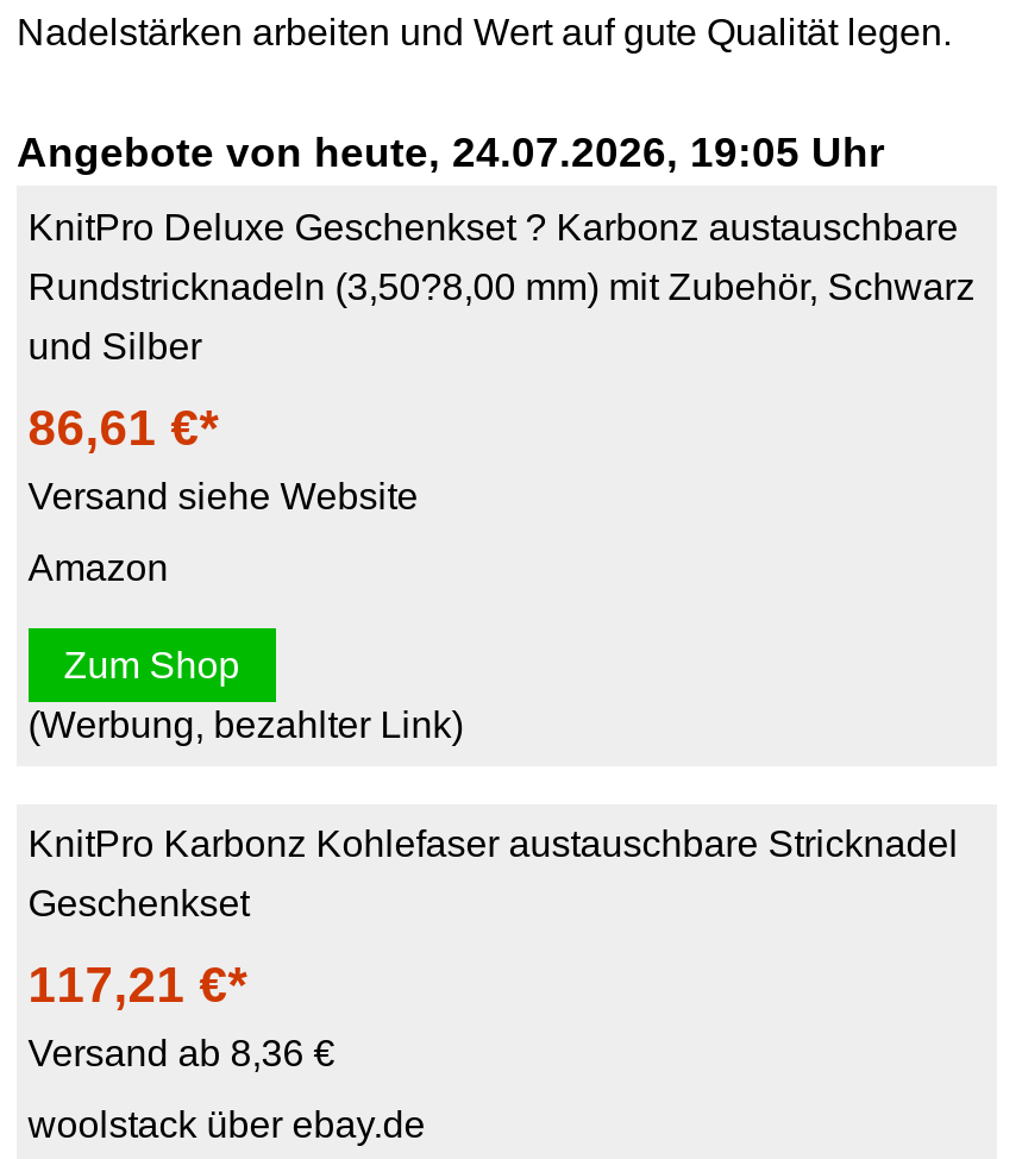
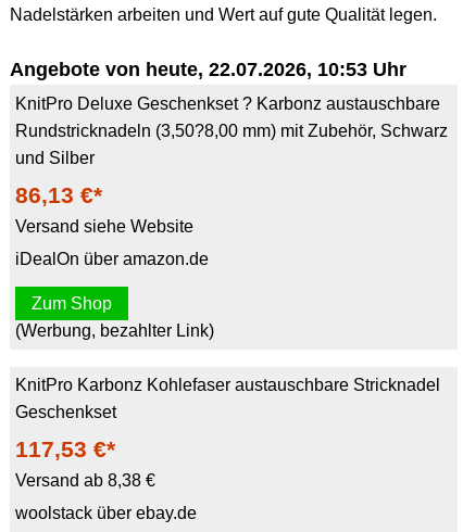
- Angebote von heute, 24.07.2026, 19:05 Uhr
+ Angebote von heute, 22.07.2026, 10:53 Uhr

- 86,61 €*
+ 86,13 €*

- Amazon
+ iDealOn über amazon.de

- 117,21 €*
+ 117,53 €*

- Versand ab 8,36 €
+ Versand ab 8,38 €
